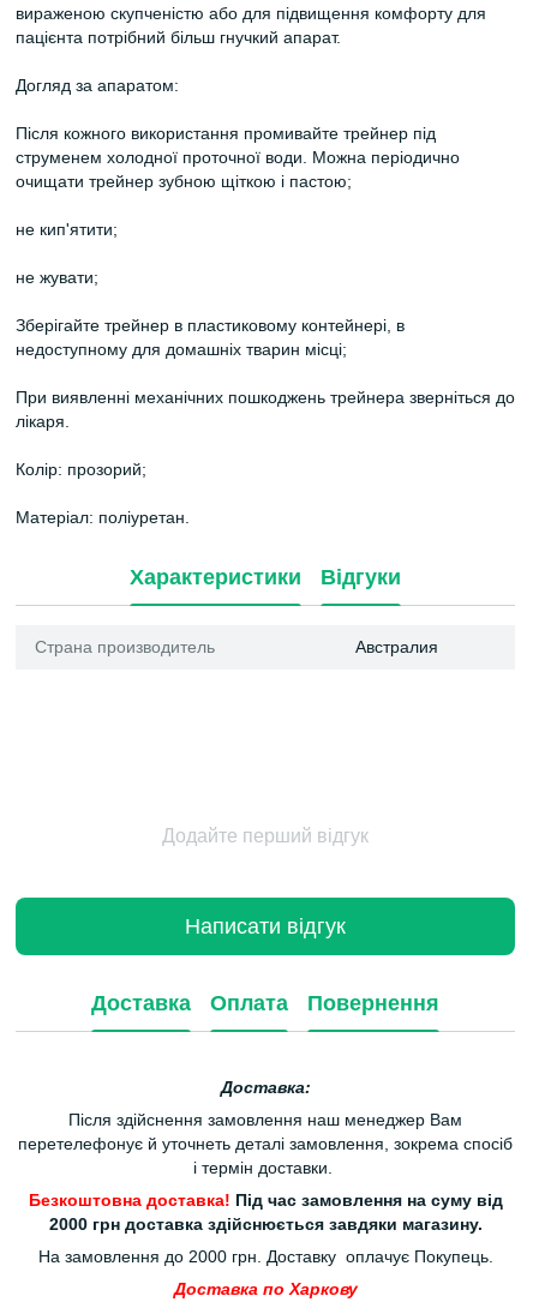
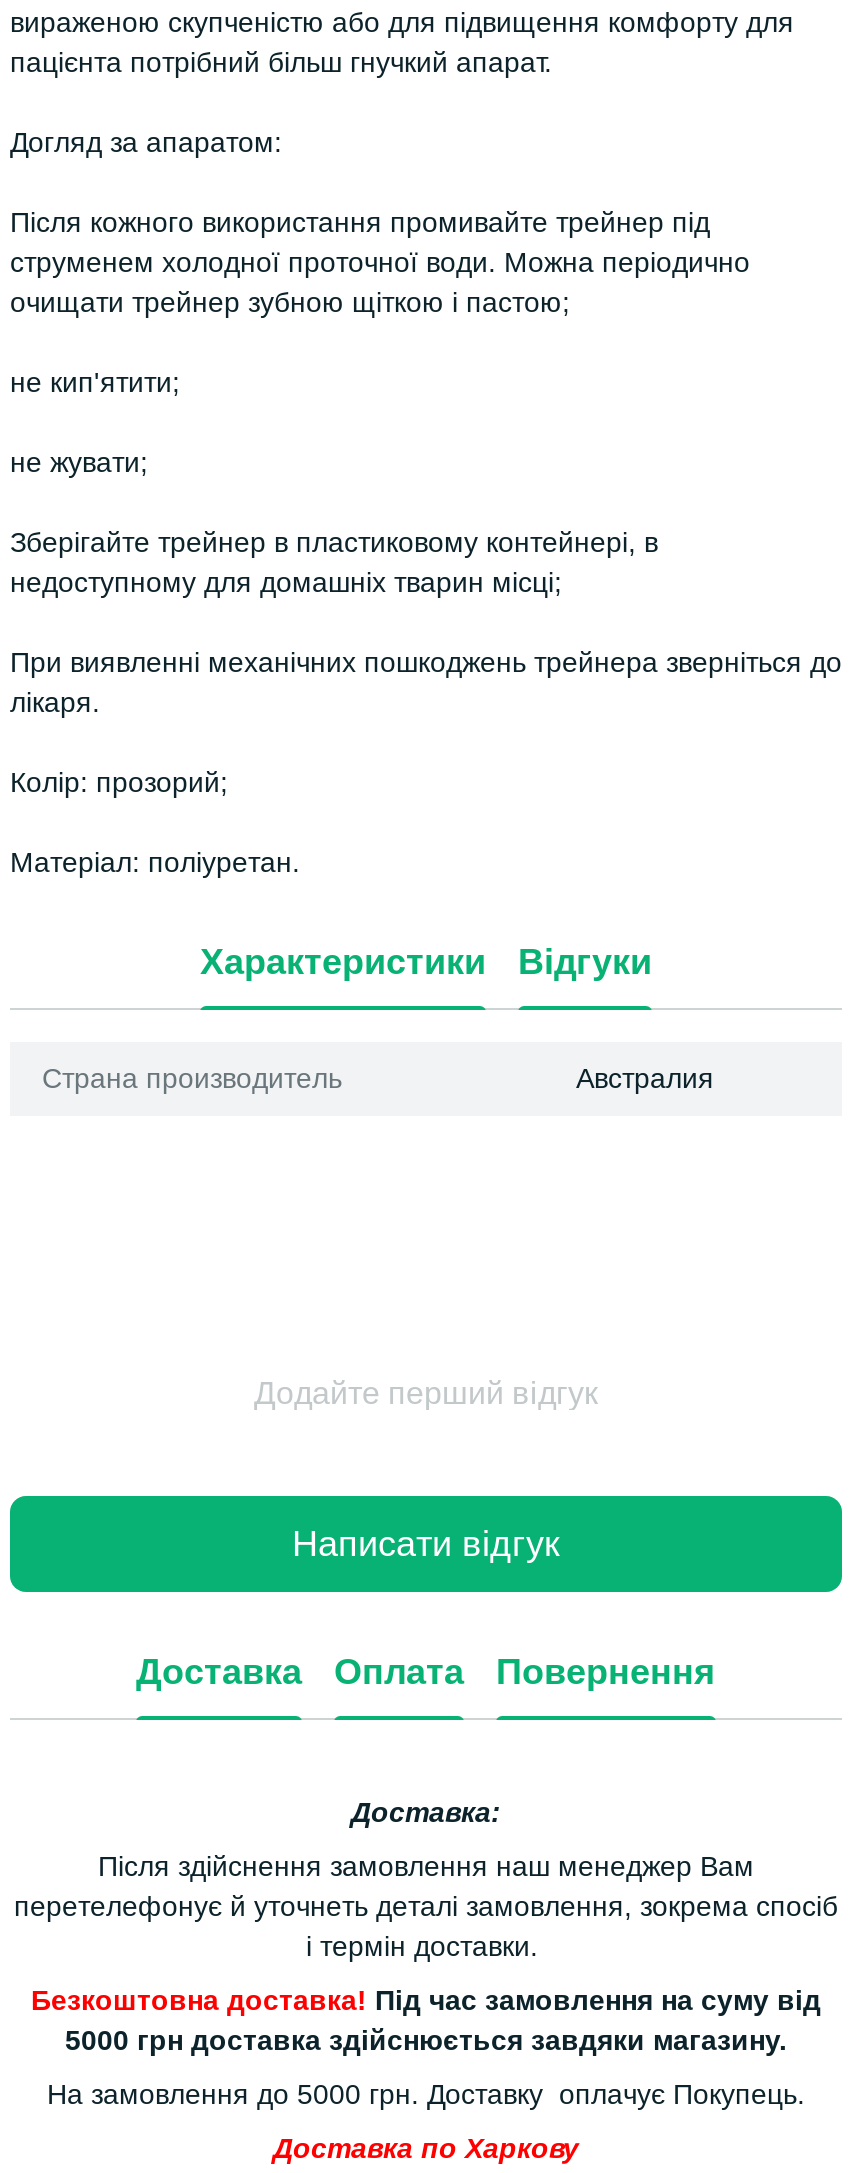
- 2000 грн доставка здійснюється завдяки магазину.
+ 5000 грн доставка здійснюється завдяки магазину.

- На замовлення до 2000 грн. Доставку оплачує Покупець.
+ На замовлення до 5000 грн. Доставку оплачує Покупець.
